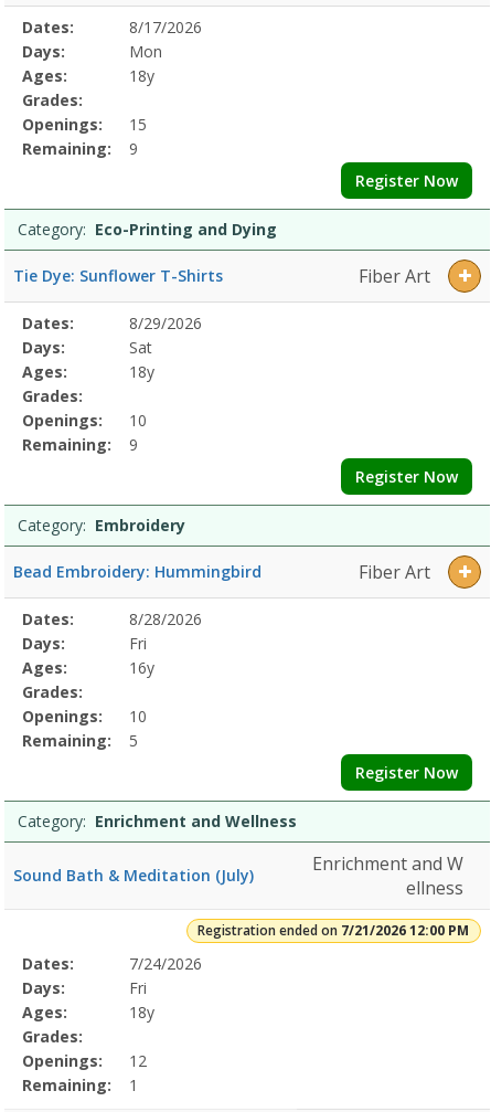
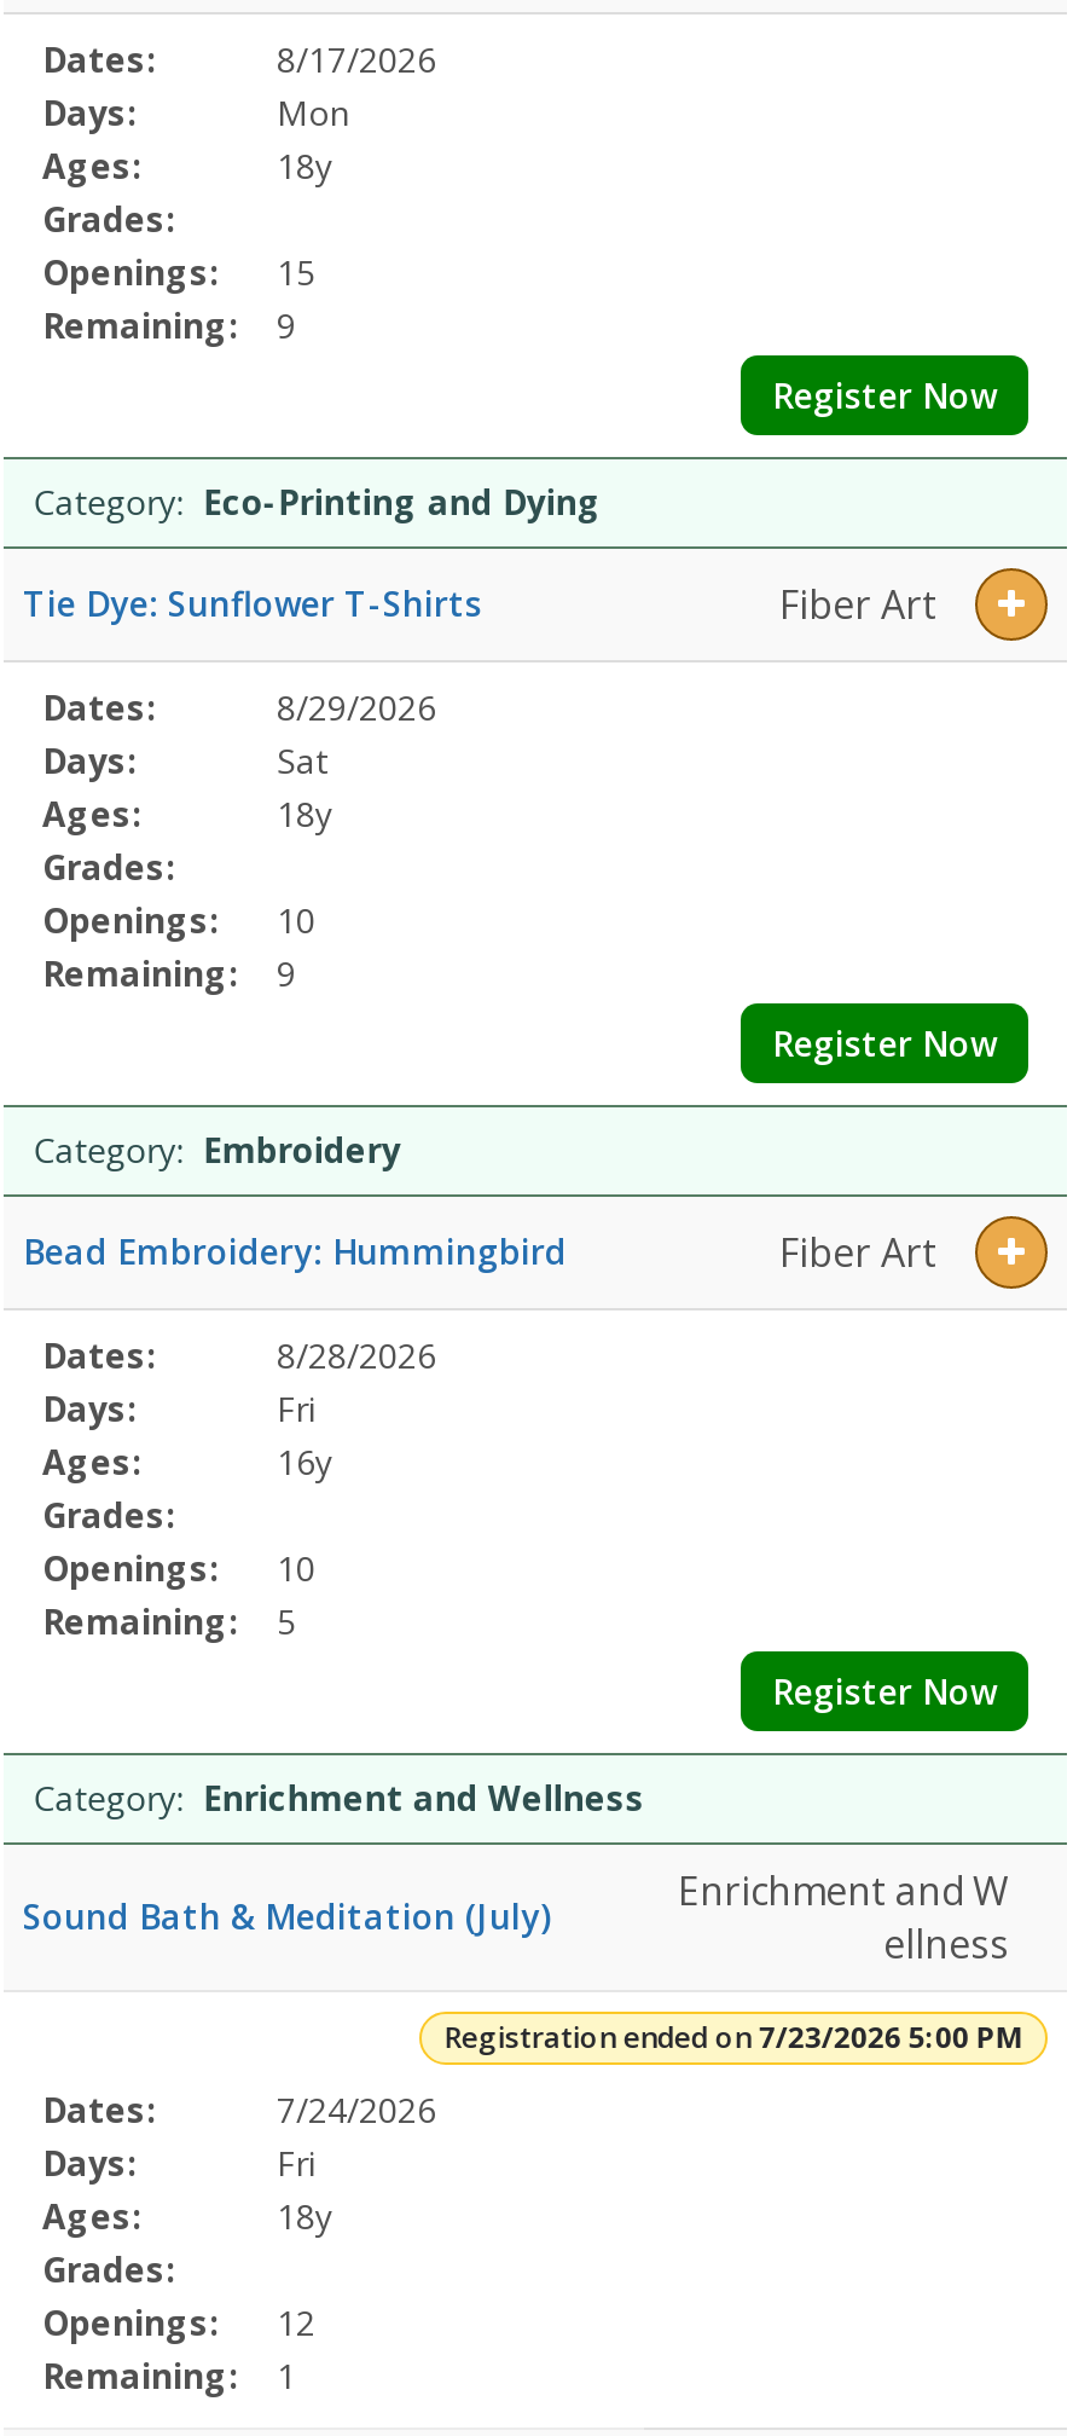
- Registration ended on 7/21/2026 12:00 PM
+ Registration ended on 7/23/2026 5:00 PM
